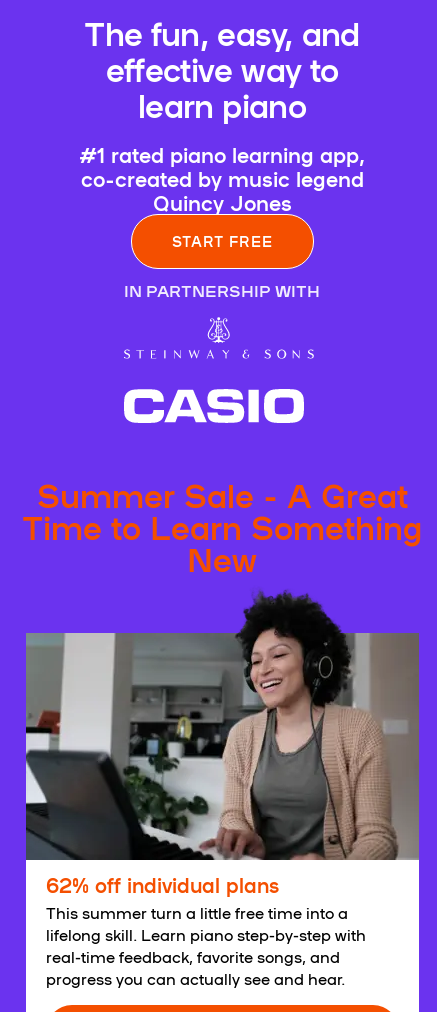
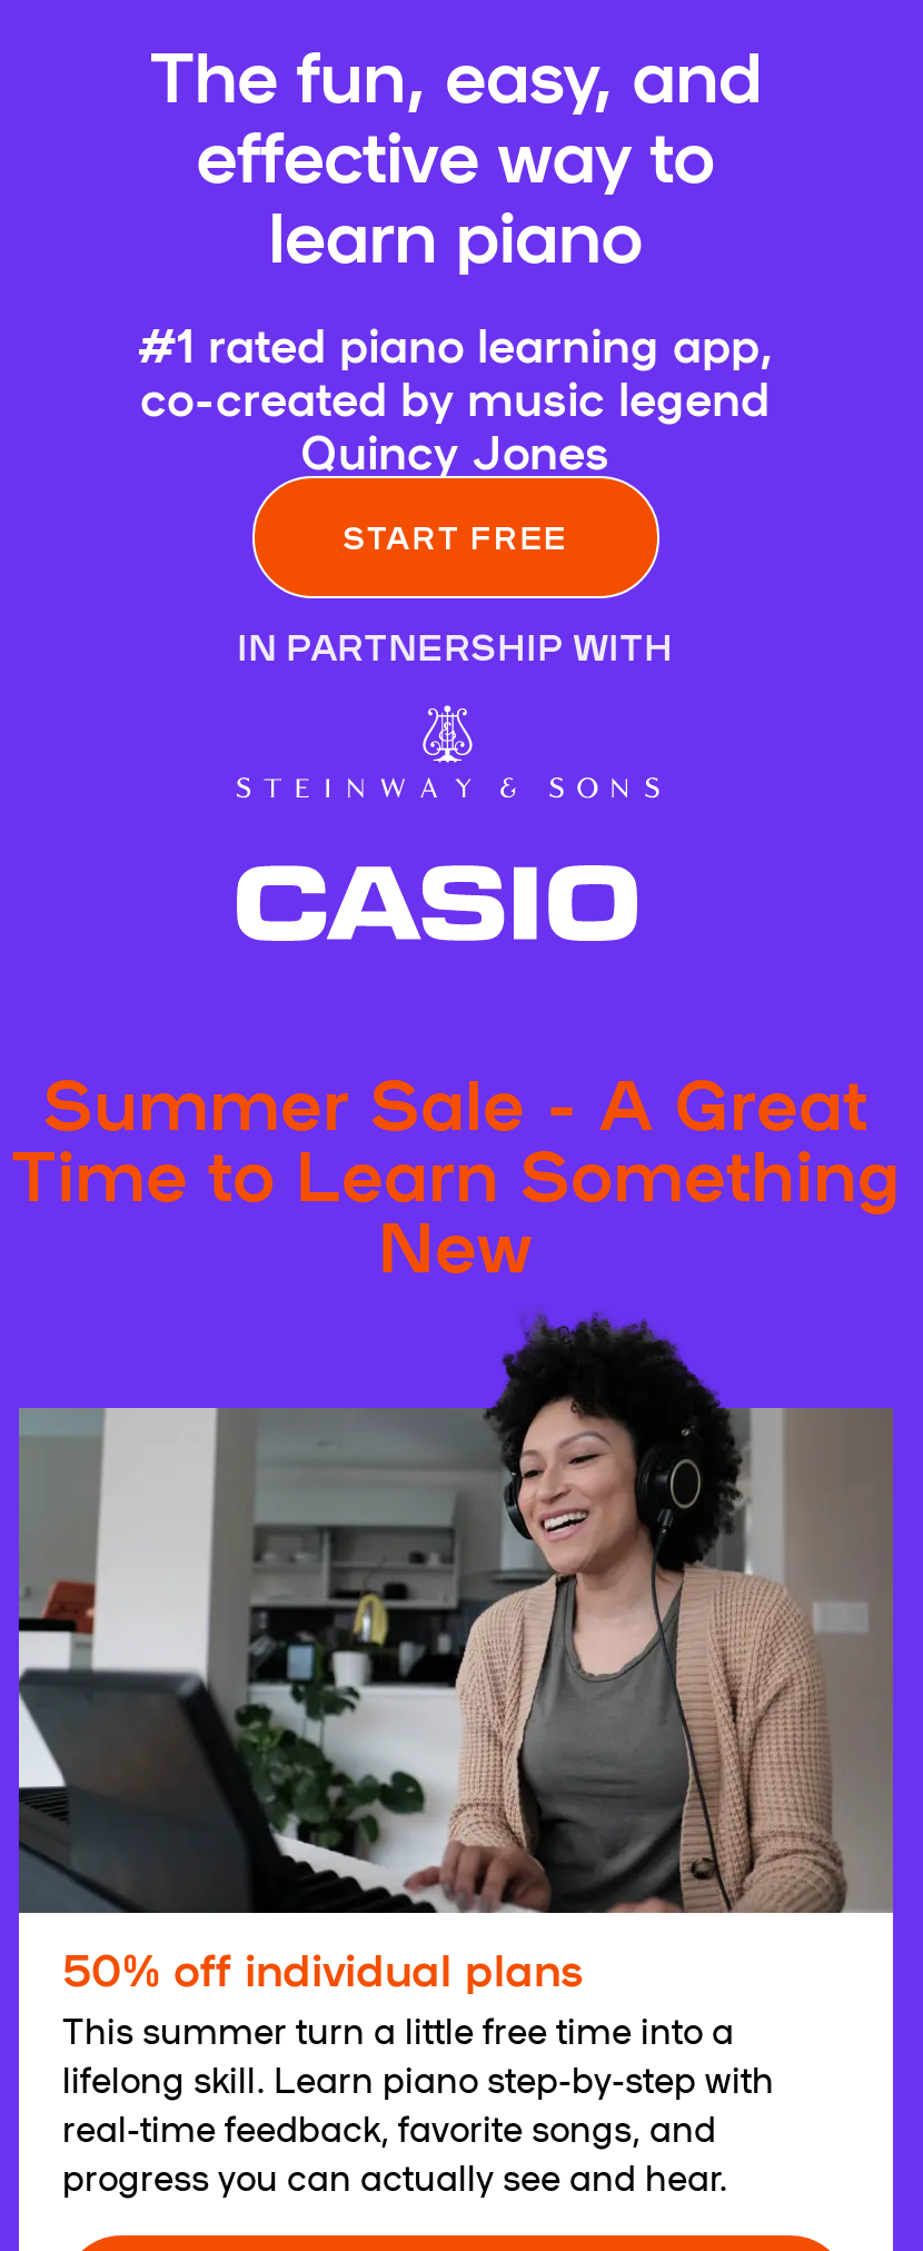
- 62% off individual plans
+ 50% off individual plans
